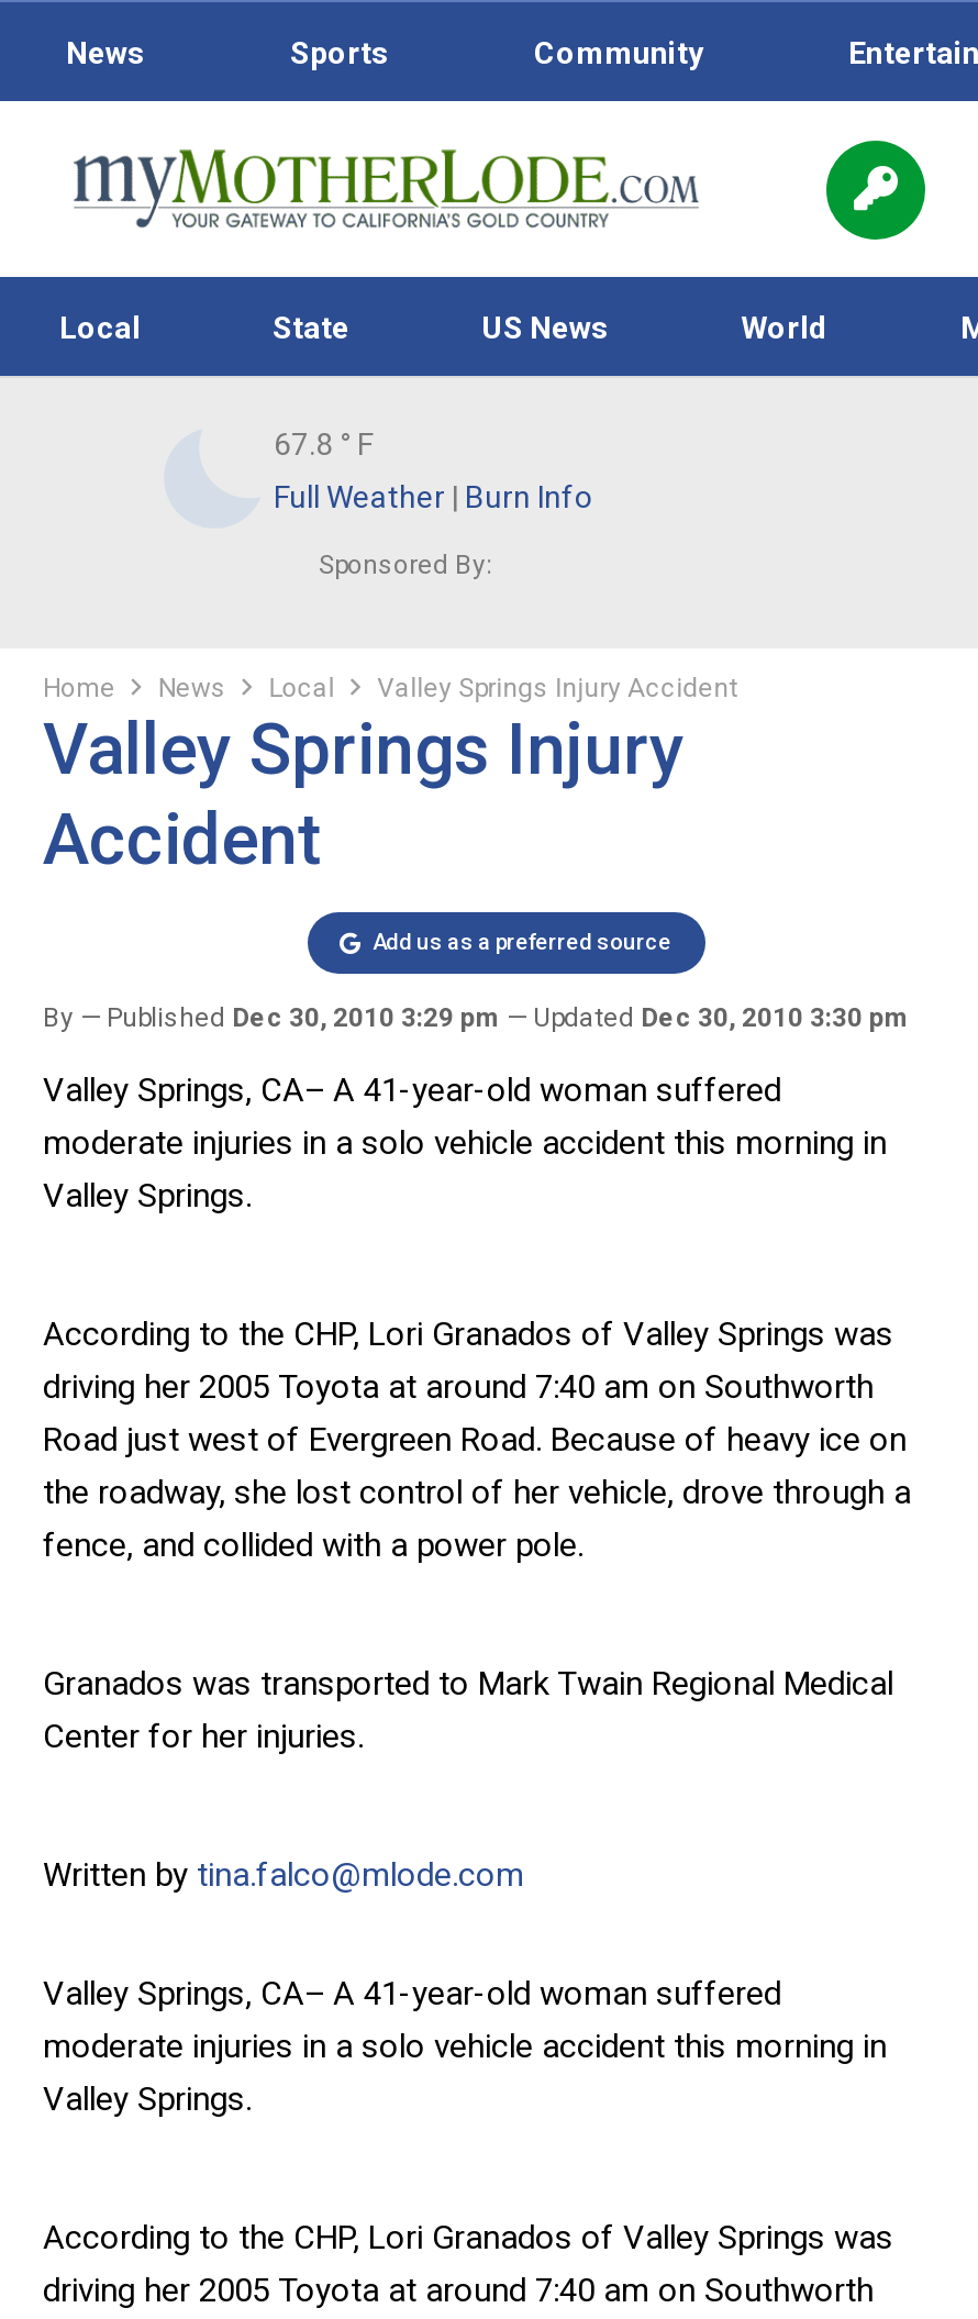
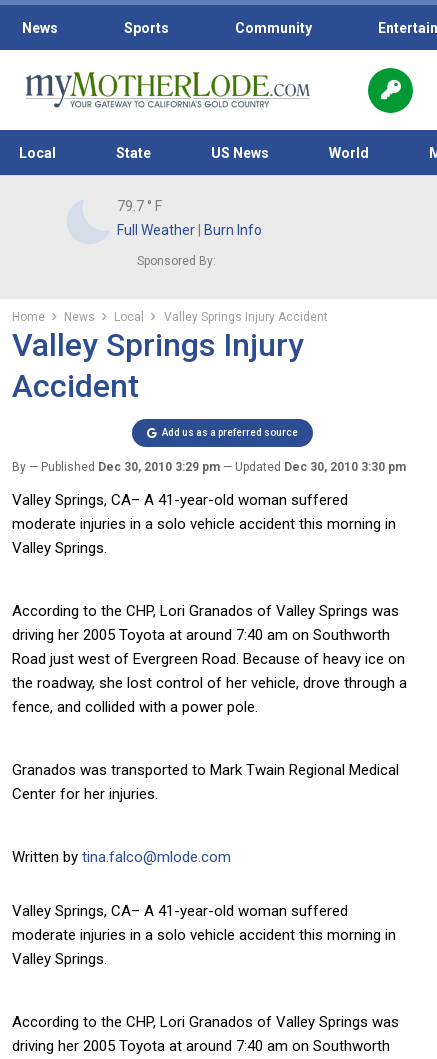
- 67.8 ° F
+ 79.7 ° F
